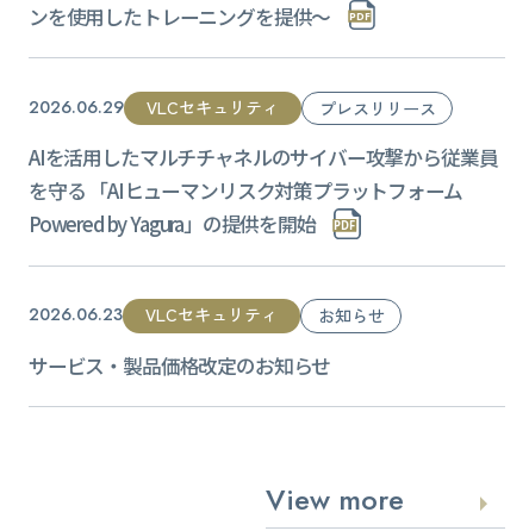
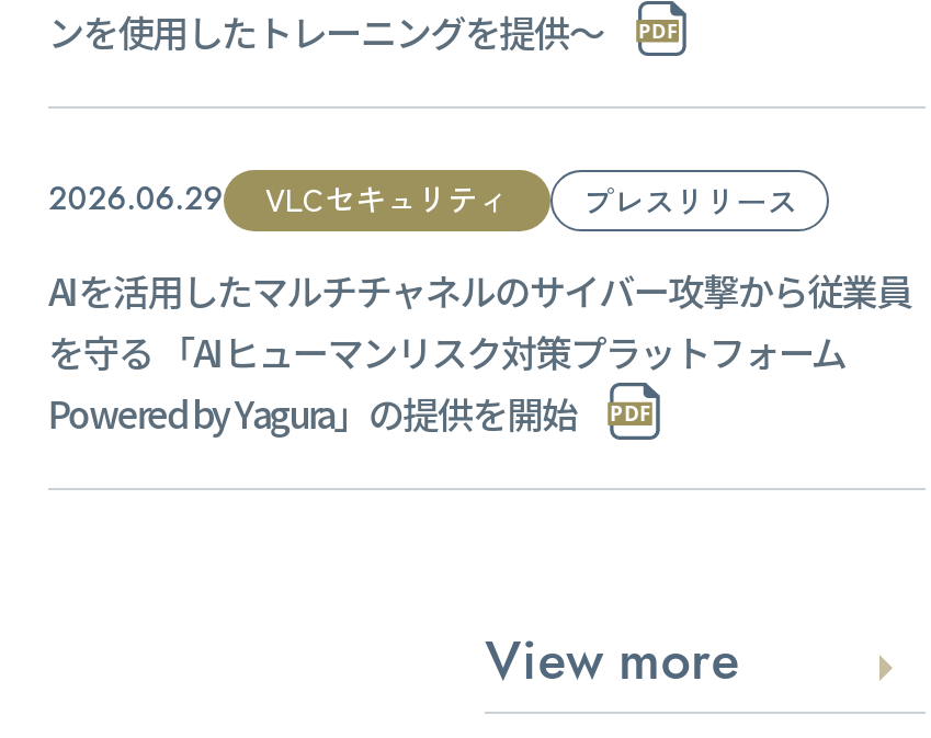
- 2026.06.23
- VLCセキュリティ
- お知らせ
- サービス・製品価格改定のお知らせ
